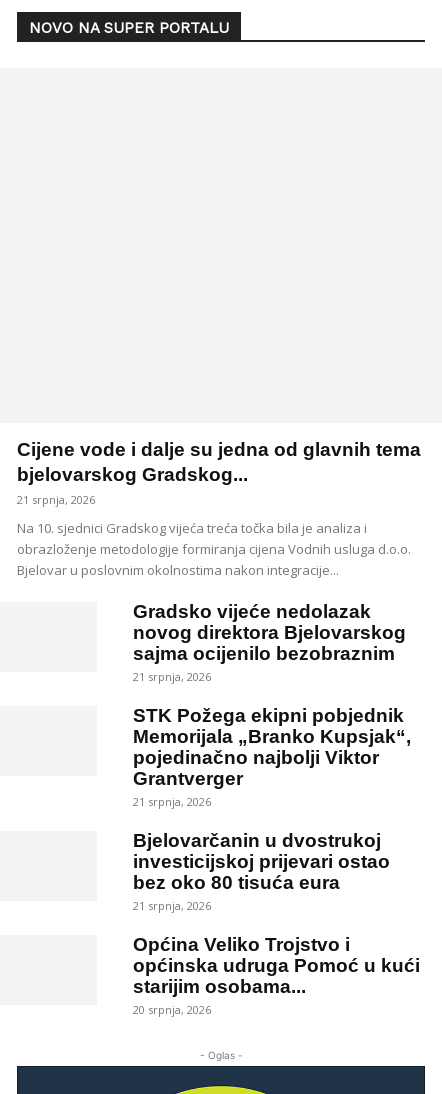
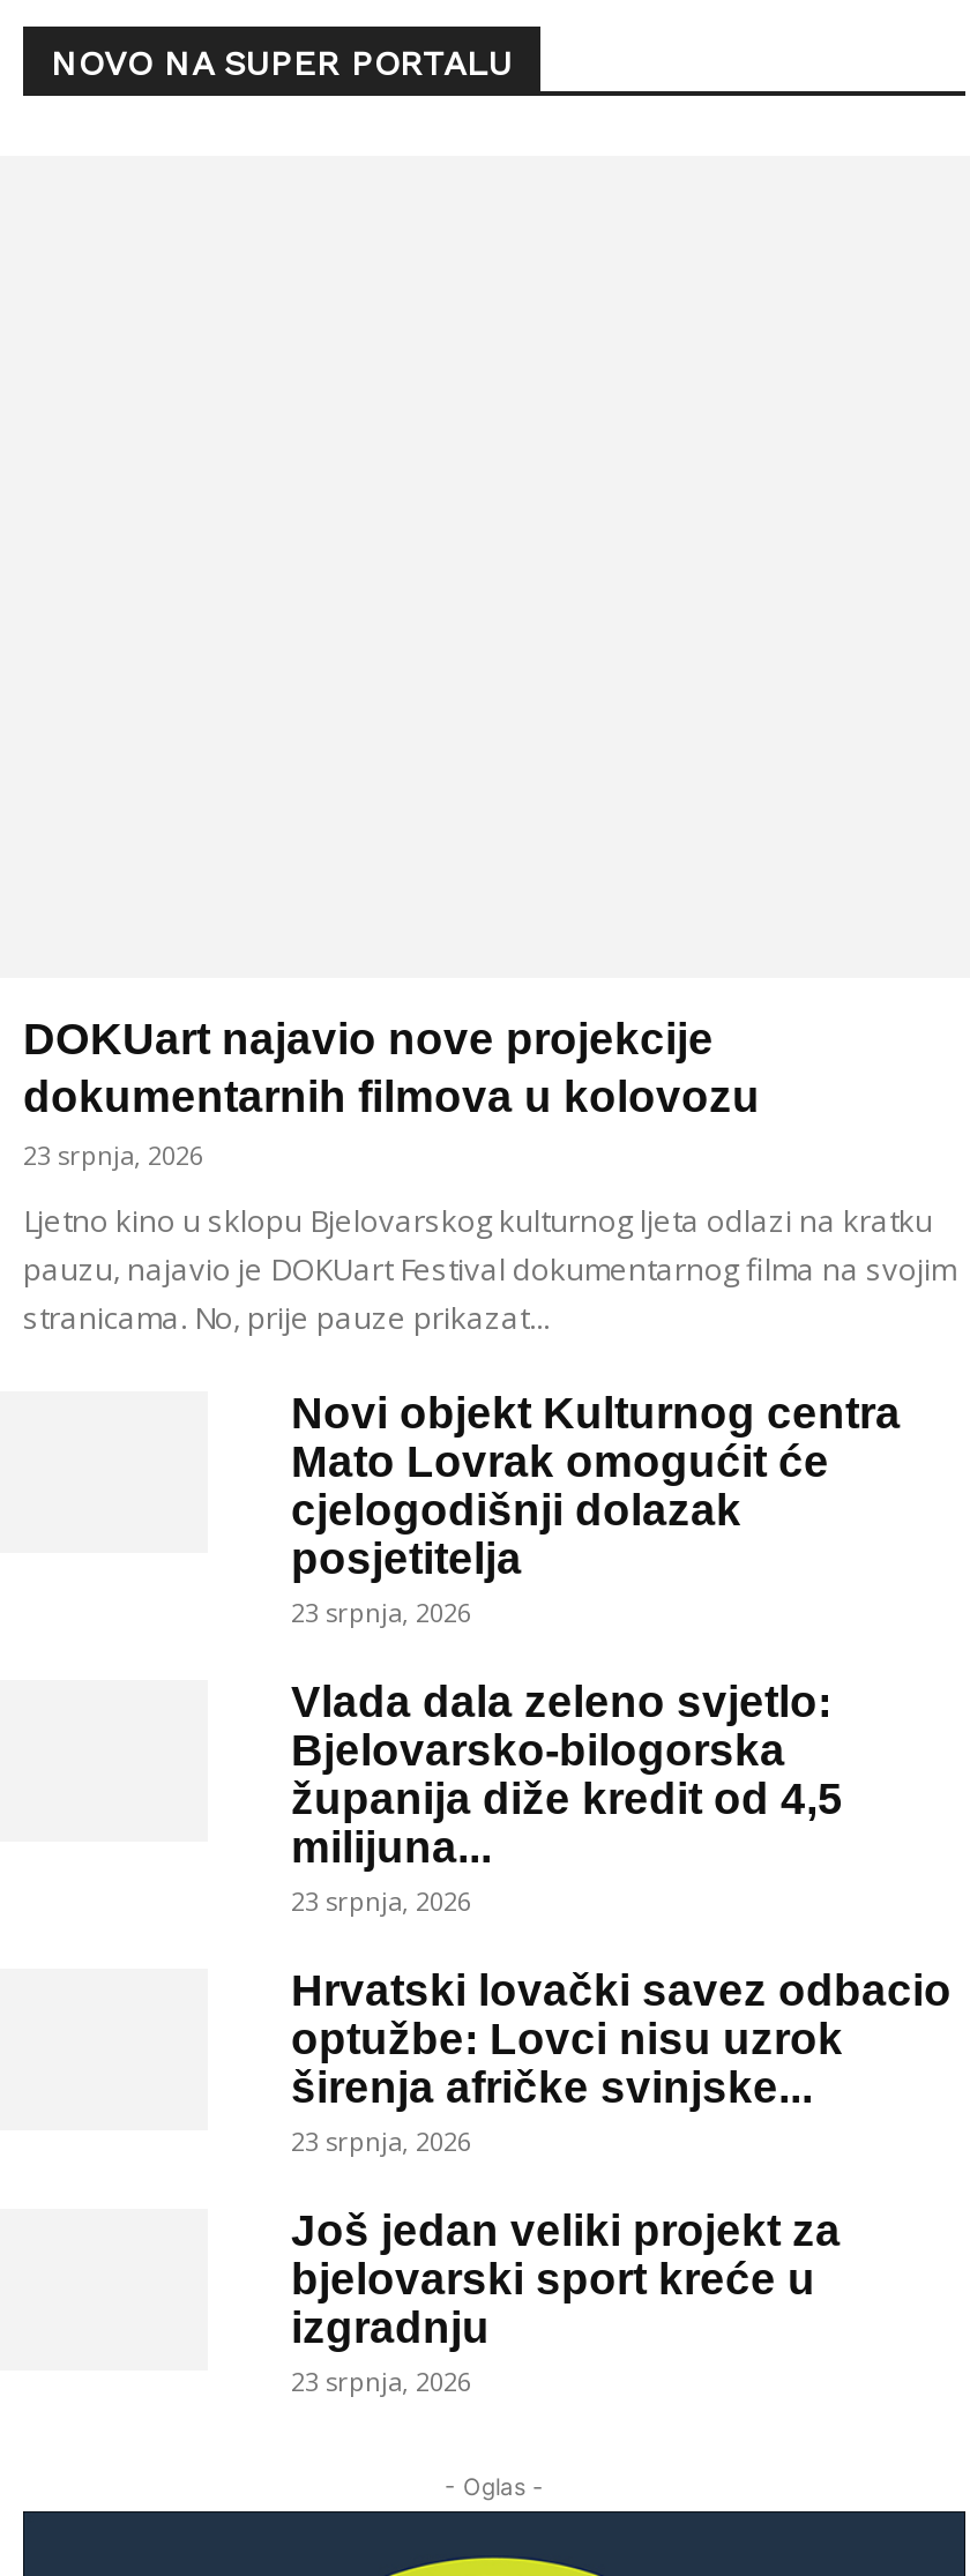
- Cijene vode i dalje su jedna od glavnih tema
- bjelovarskog Gradskog...
- 21 srpnja, 2026
+ DOKUart najavio nove projekcije
+ dokumentarnih filmova u kolovozu
+ 23 srpnja, 2026

- Na 10. sjednici Gradskog vijeća treća točka bila je analiza i
- obrazloženje metodologije formiranja cijena Vodnih usluga d.o.o.
- Bjelovar u poslovnim okolnostima nakon integracije...
+ Ljetno kino u sklopu Bjelovarskog kulturnog ljeta odlazi na kratku
+ pauzu, najavio je DOKUart Festival dokumentarnog filma na svojim
+ stranicama. No, prije pauze prikazat...

- Gradsko vijeće nedolazak
- novog direktora Bjelovarskog
- sajma ocijenilo bezobraznim
- 21 srpnja, 2026
+ Novi objekt Kulturnog centra
+ Mato Lovrak omogućit će
+ cjelogodišnji dolazak
+ posjetitelja
+ 23 srpnja, 2026

- STK Požega ekipni pobjednik
- Memorijala „Branko Kupsjak“,
- pojedinačno najbolji Viktor
- Grantverger
- 21 srpnja, 2026
+ Vlada dala zeleno svjetlo:
+ Bjelovarsko-bilogorska
+ županija diže kredit od 4,5
+ milijuna...
+ 23 srpnja, 2026

- Bjelovarčanin u dvostrukoj
- investicijskoj prijevari ostao
- bez oko 80 tisuća eura
- 21 srpnja, 2026
+ Hrvatski lovački savez odbacio
+ optužbe: Lovci nisu uzrok
+ širenja afričke svinjske...
+ 23 srpnja, 2026

- Općina Veliko Trojstvo i
- općinska udruga Pomoć u kući
- starijim osobama...
- 20 srpnja, 2026
+ Još jedan veliki projekt za
+ bjelovarski sport kreće u
+ izgradnju
+ 23 srpnja, 2026
